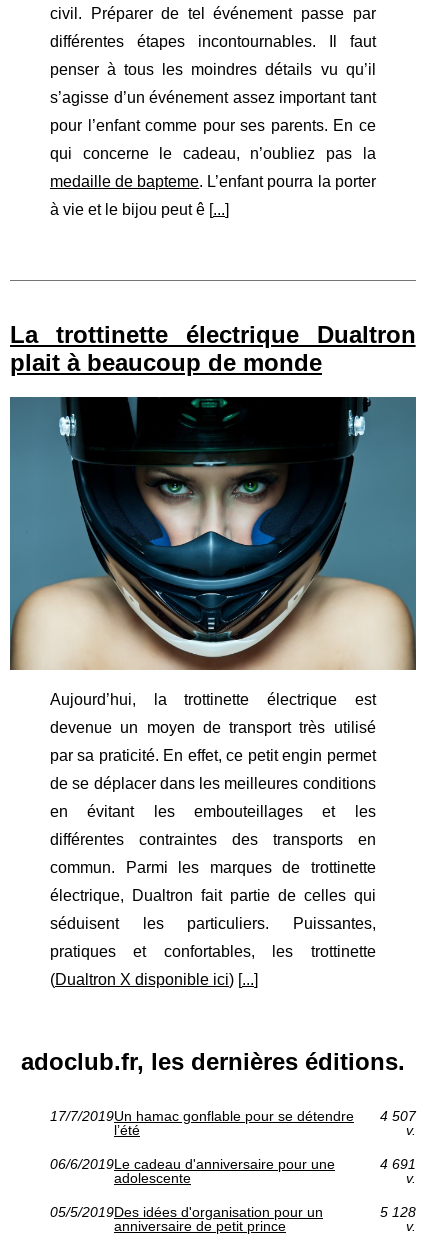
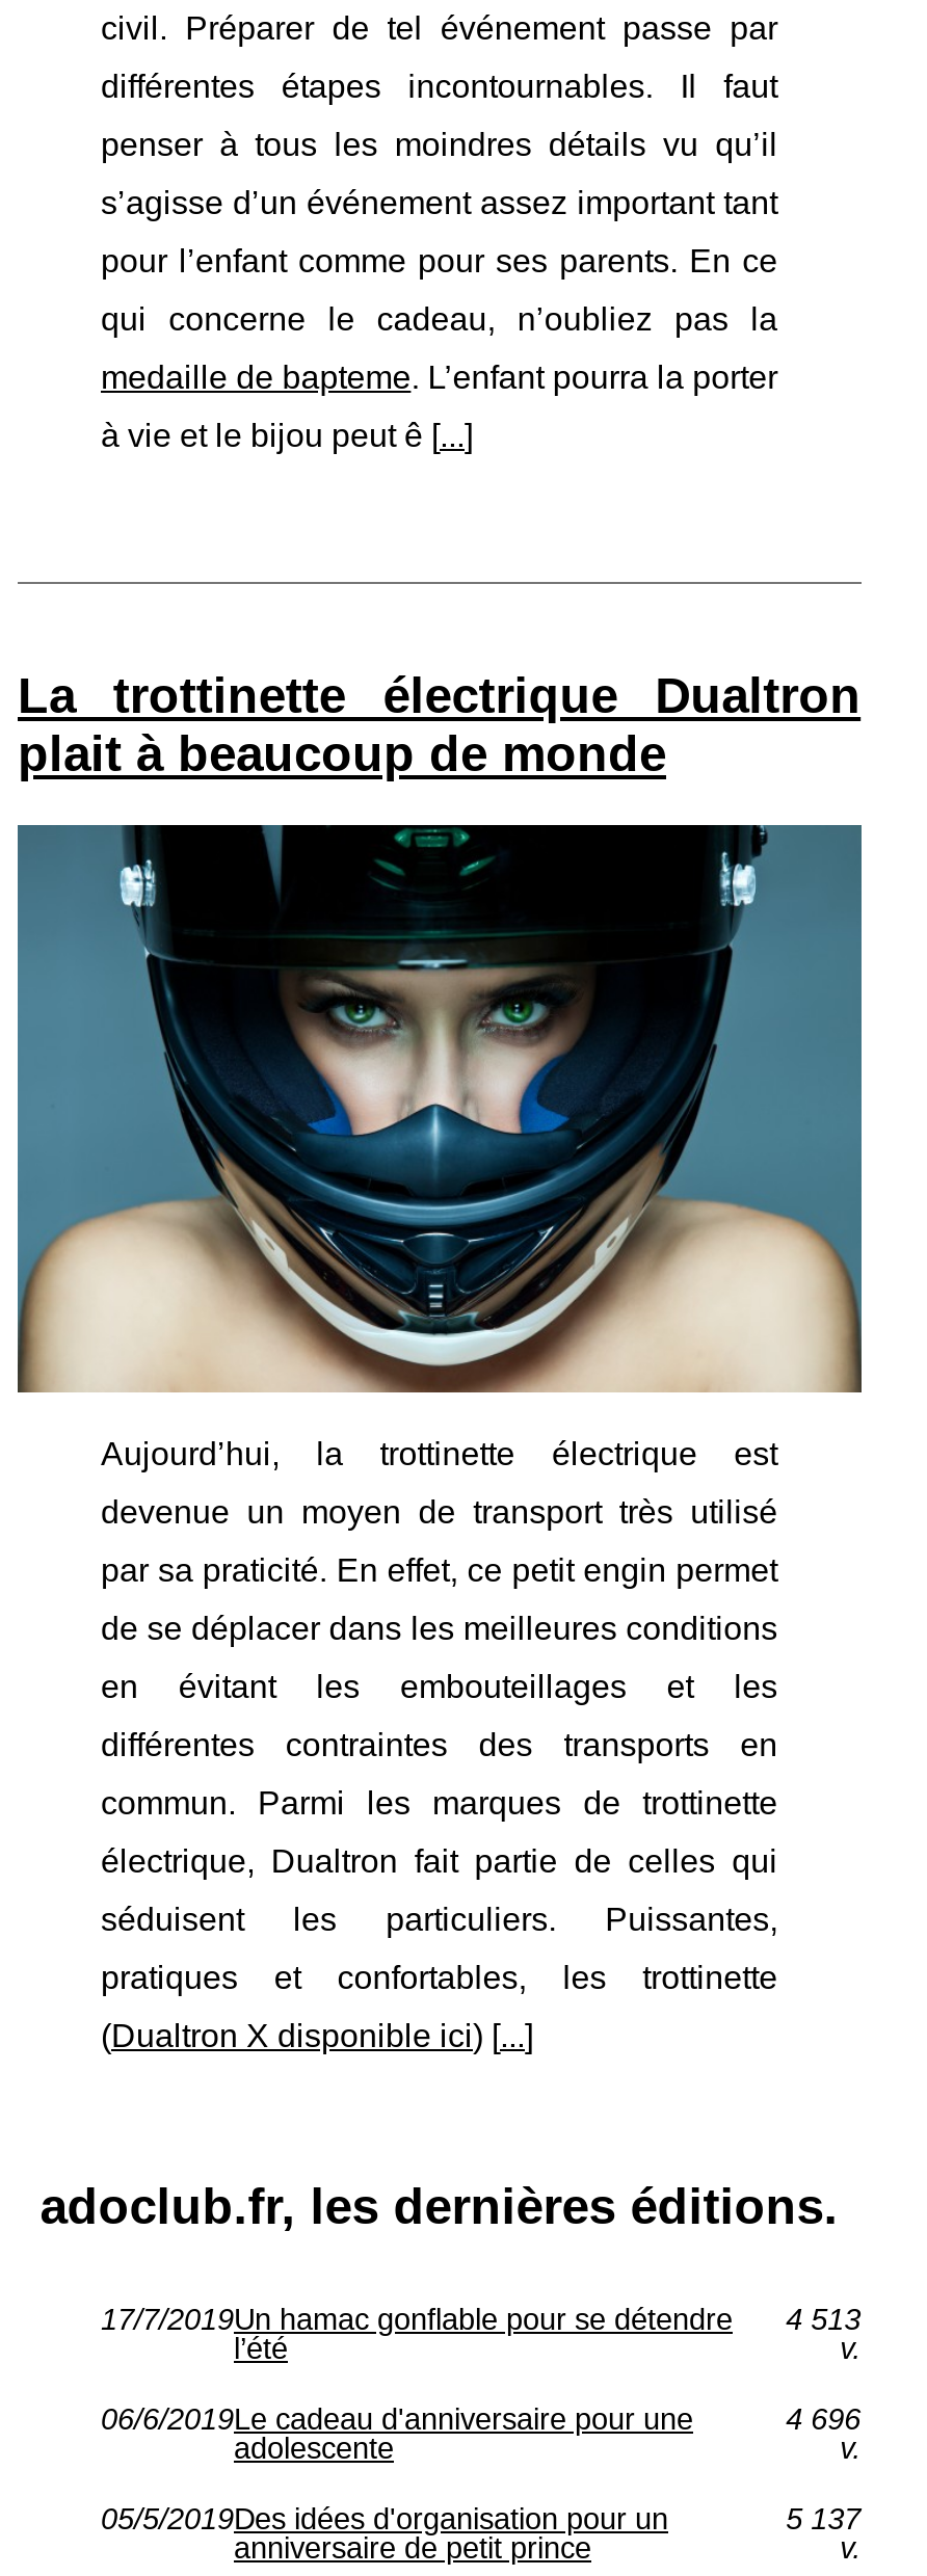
- 17/7/2019Un hamac gonflable pour se détendre 4 507
+ 17/7/2019Un hamac gonflable pour se détendre 4 513

- 4 691
+ 4 696

- 5 128
+ 5 137
